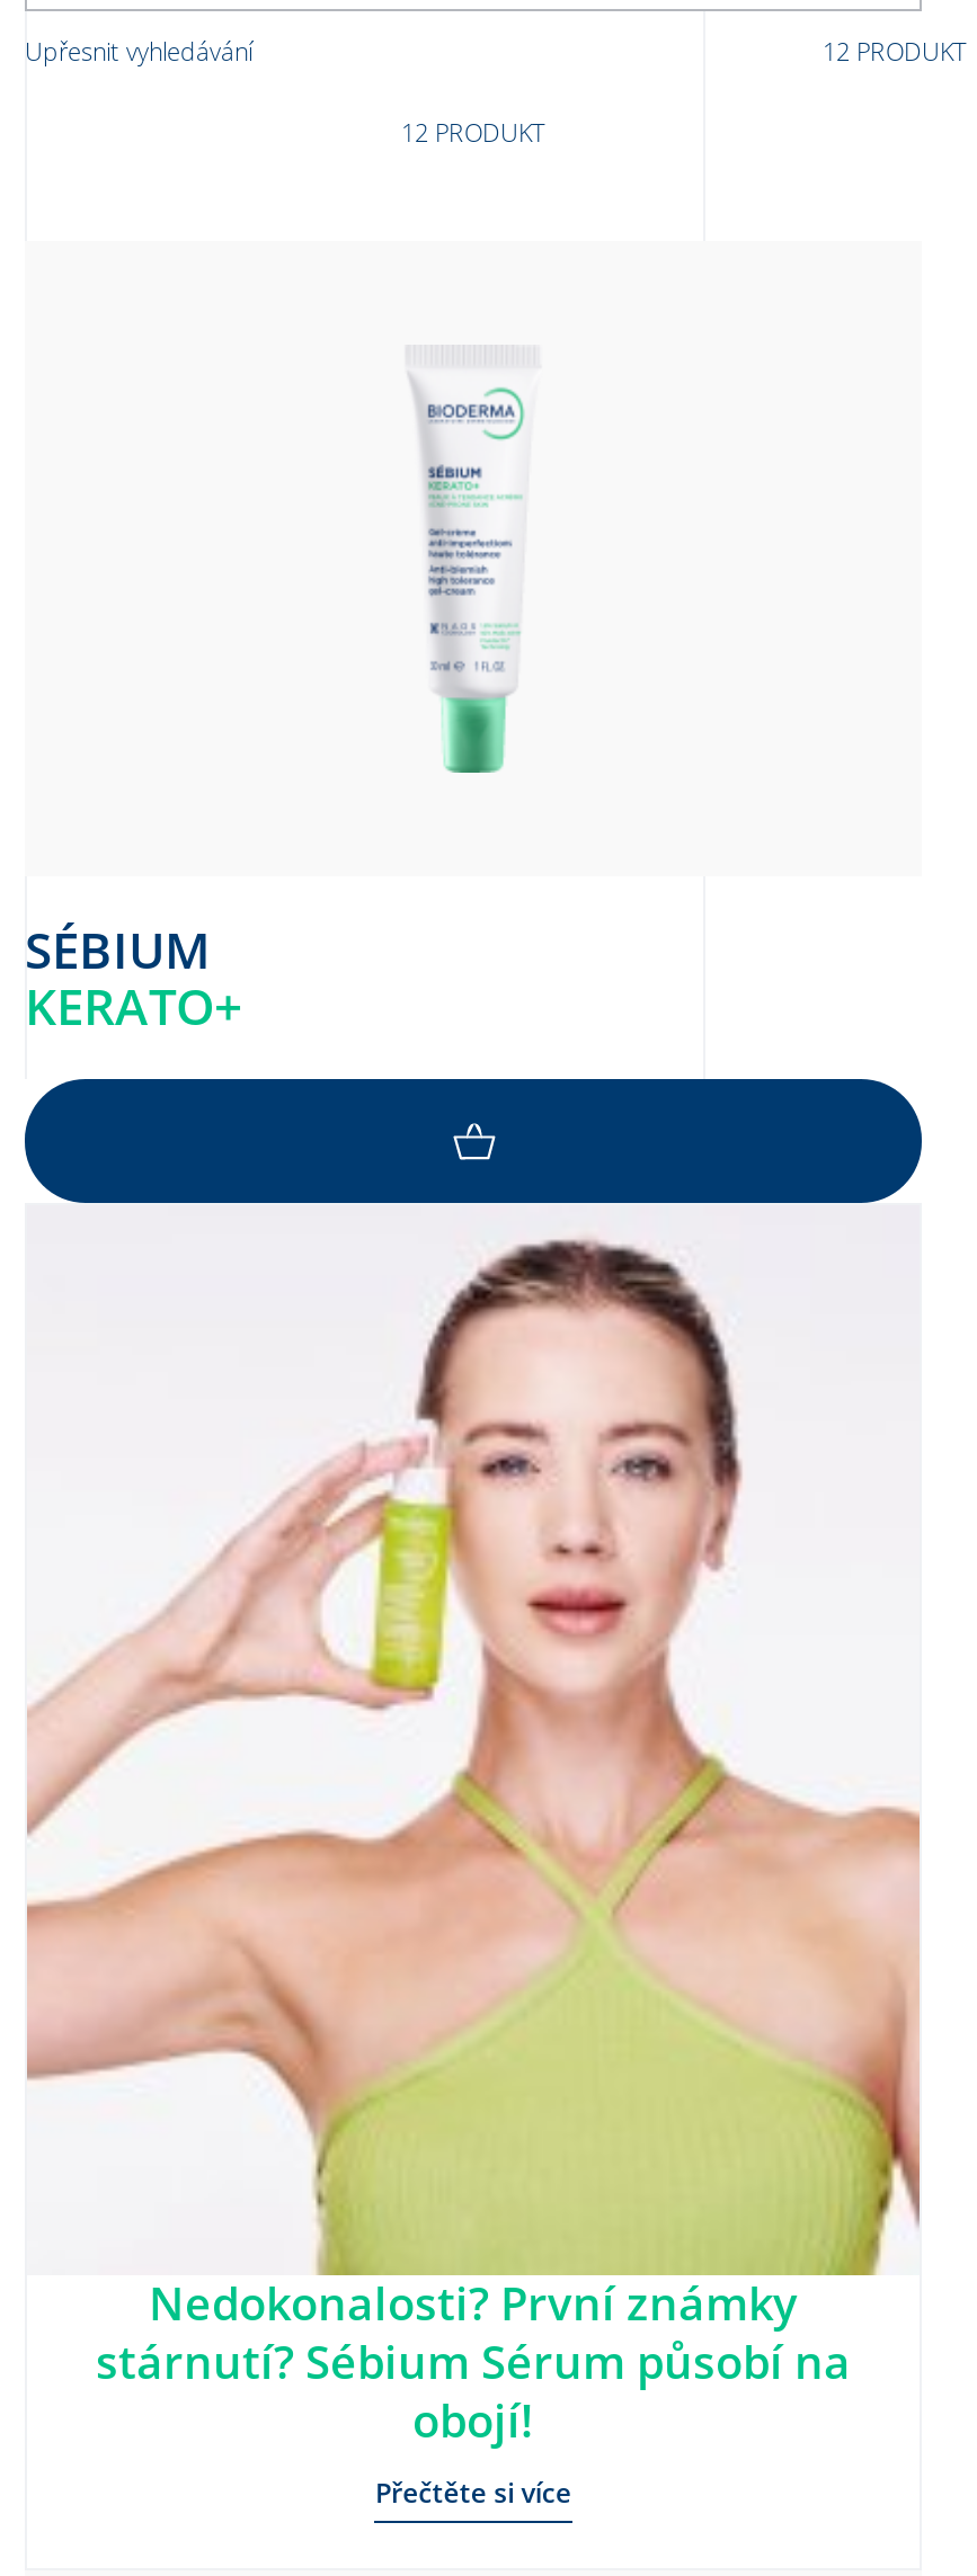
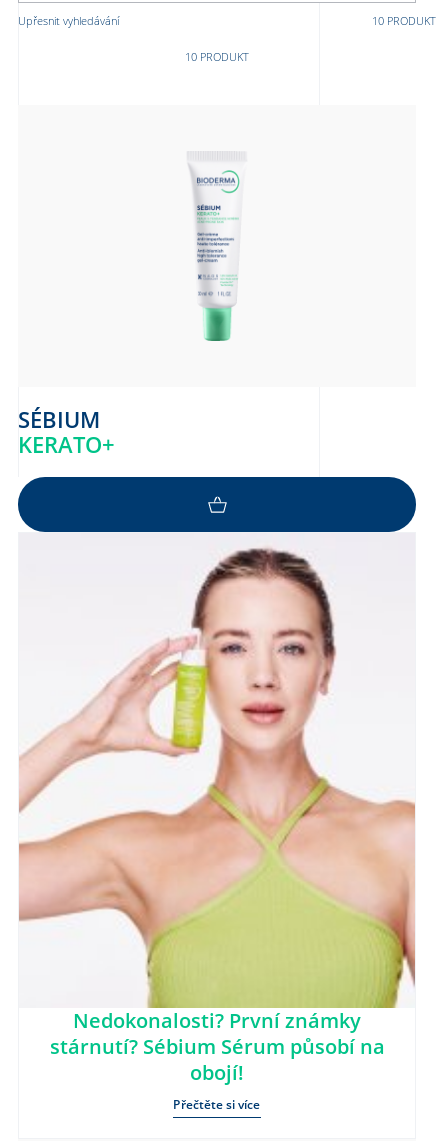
- 12 PRODUKT
+ 10 PRODUKT

- 12 PRODUKT
+ 10 PRODUKT
